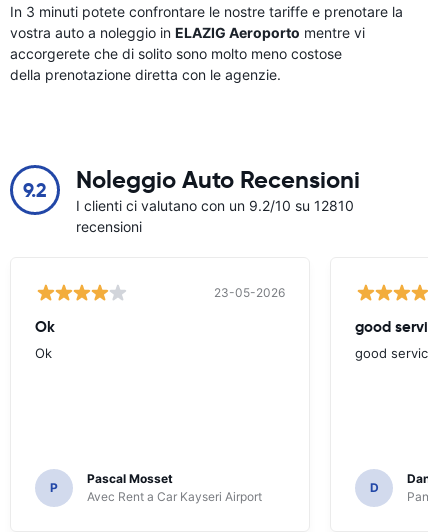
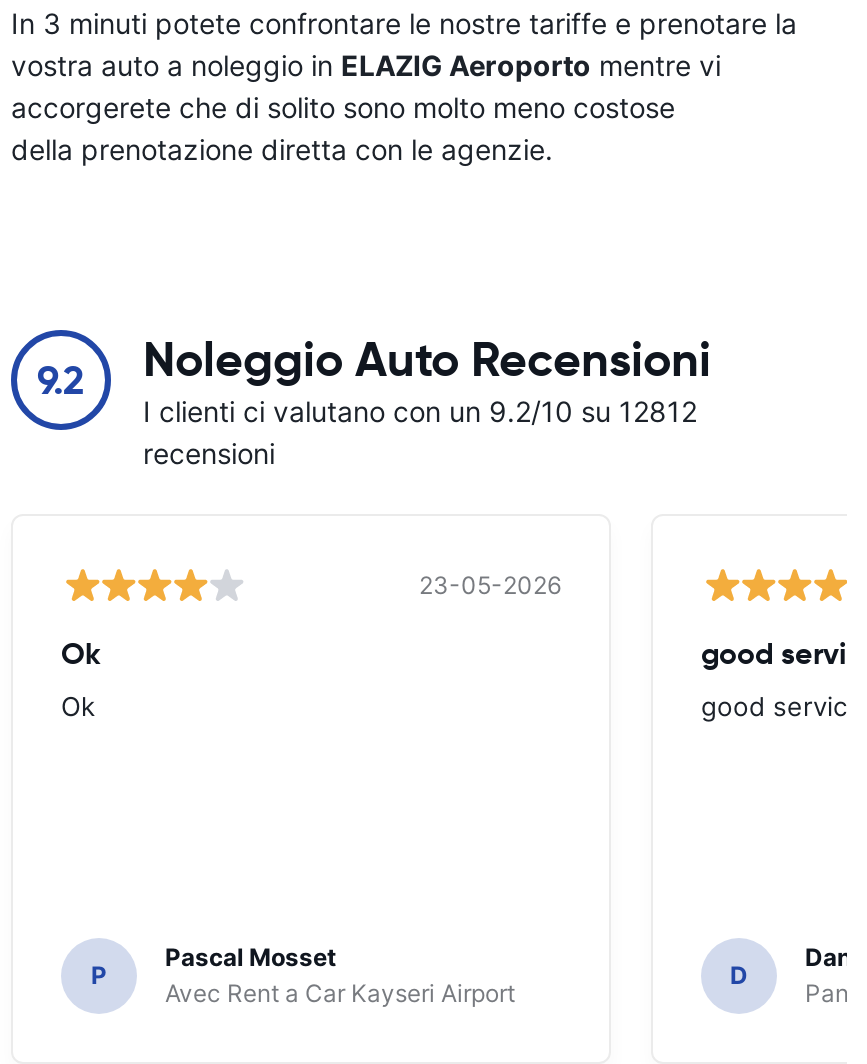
- I clienti ci valutano con un 9.2/10 su 12810
+ I clienti ci valutano con un 9.2/10 su 12812
